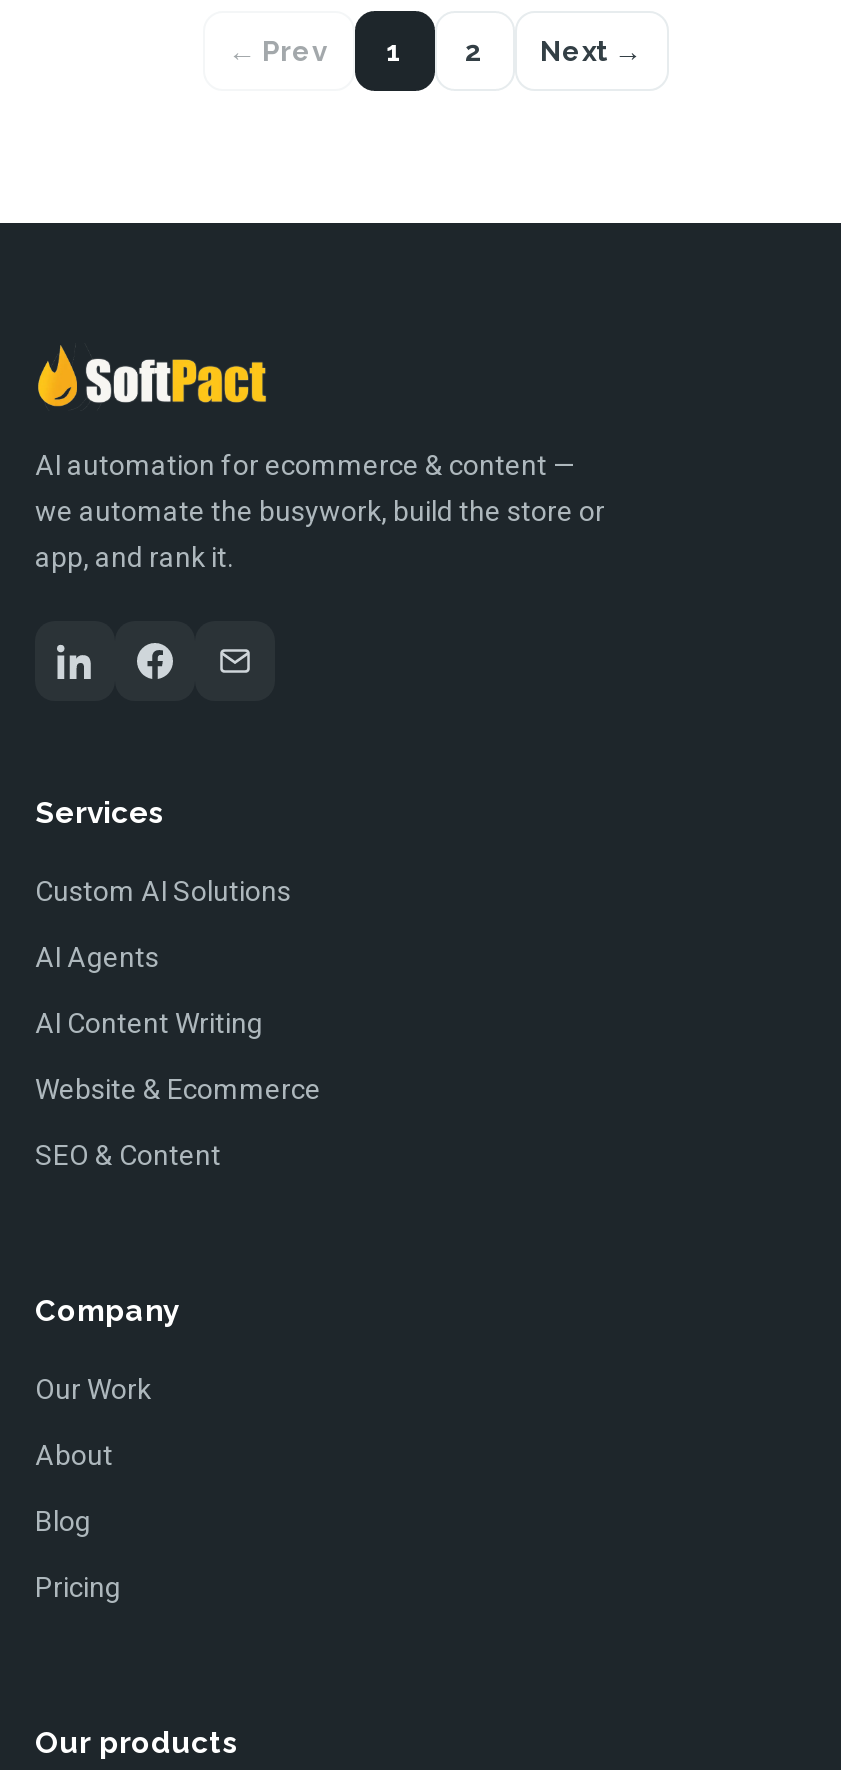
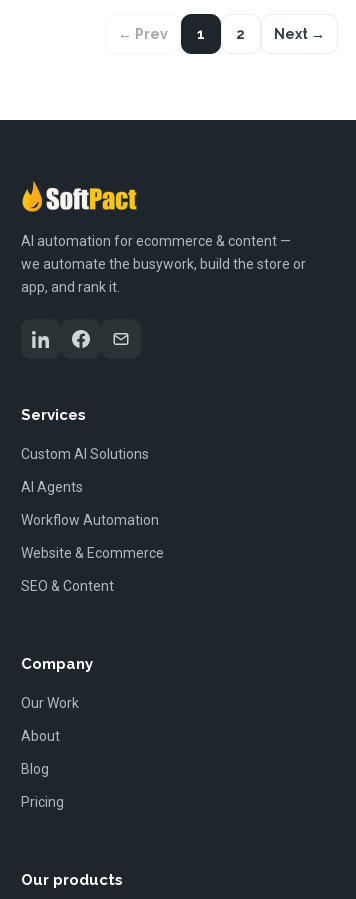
- AI Content Writing
+ Workflow Automation
